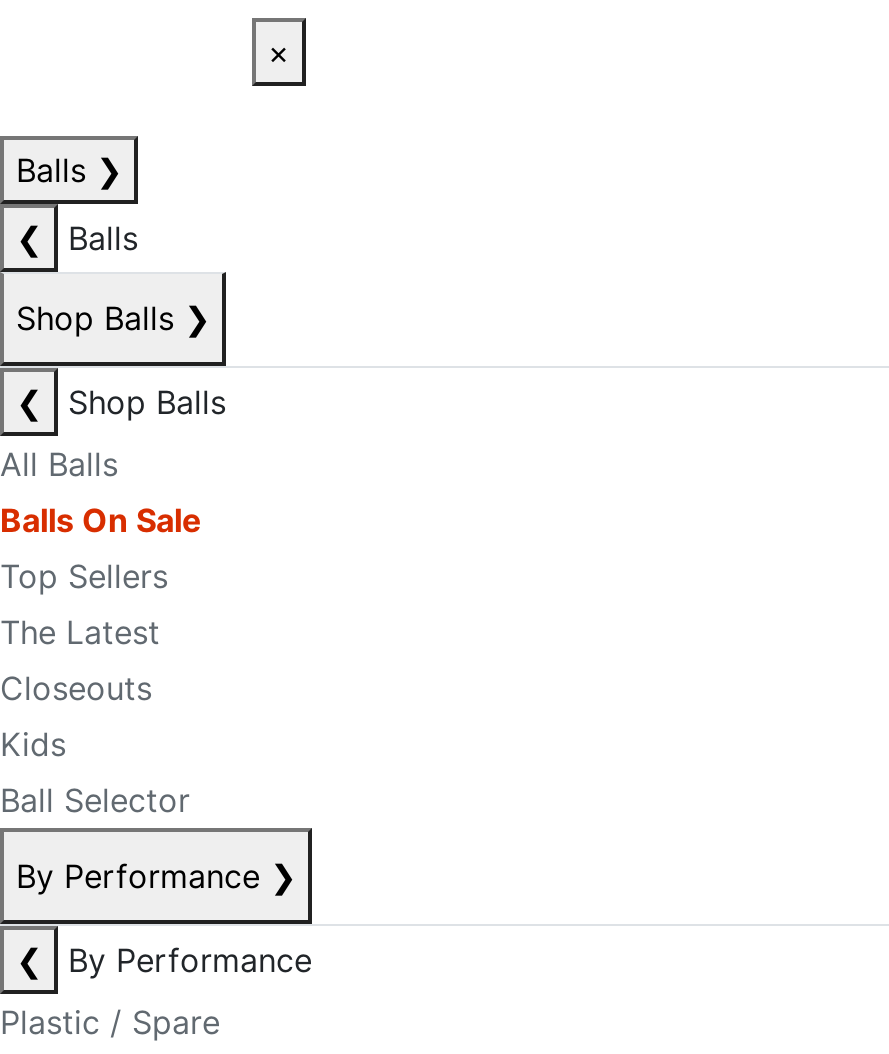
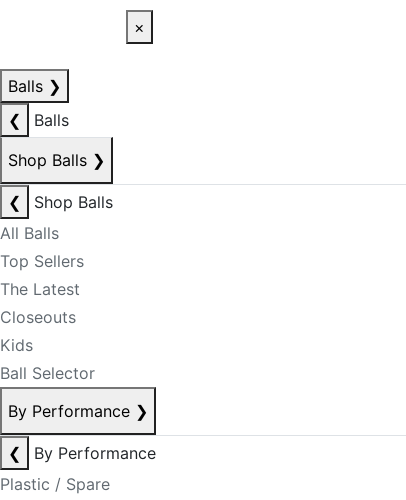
- Balls On Sale
